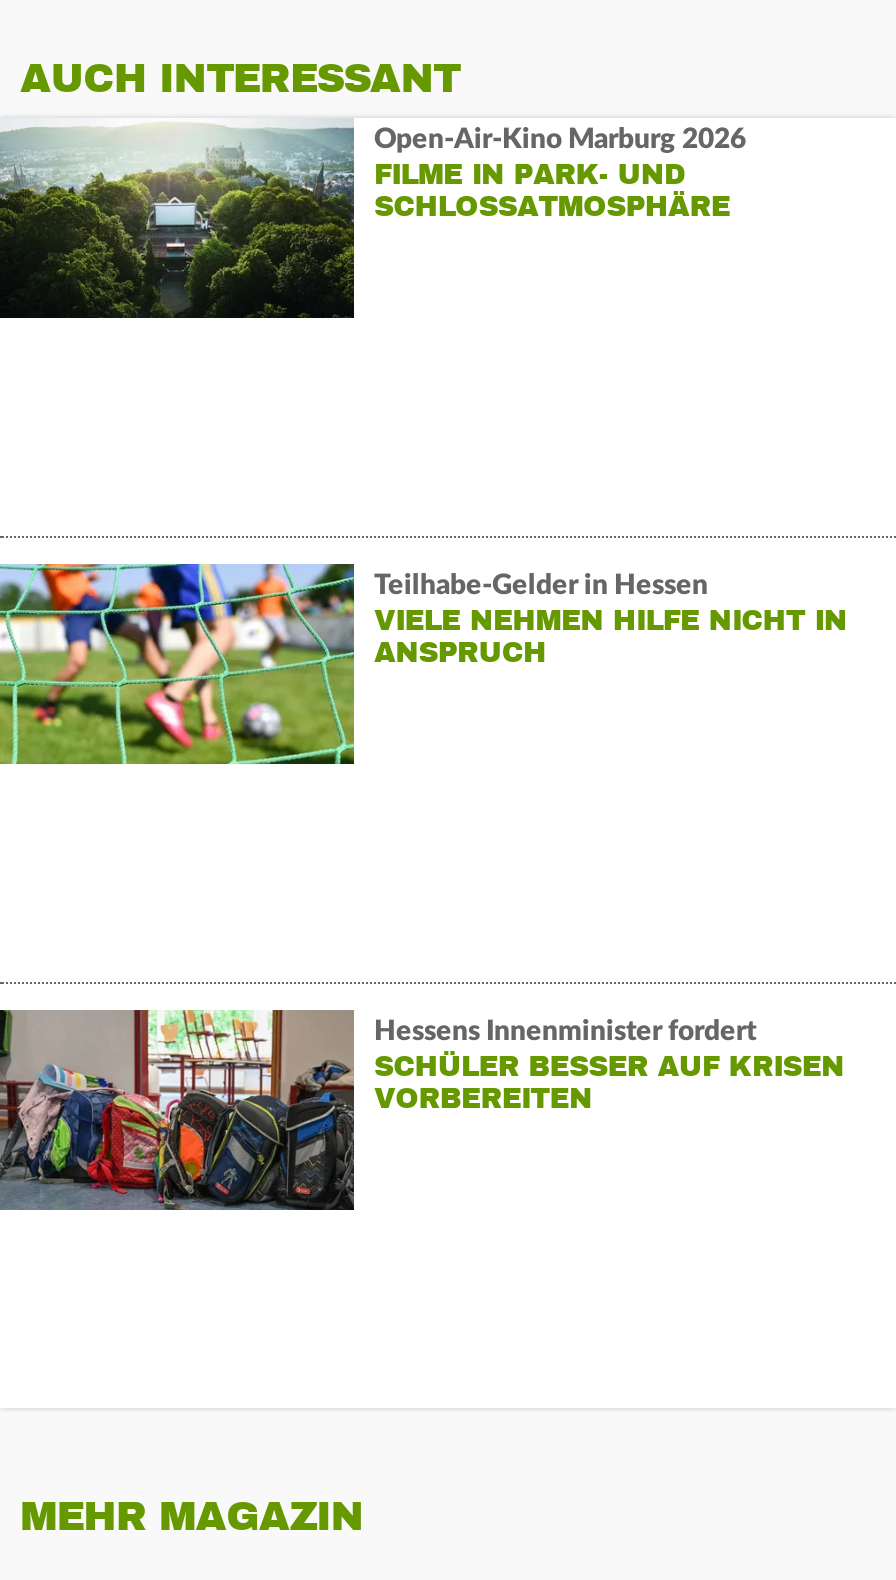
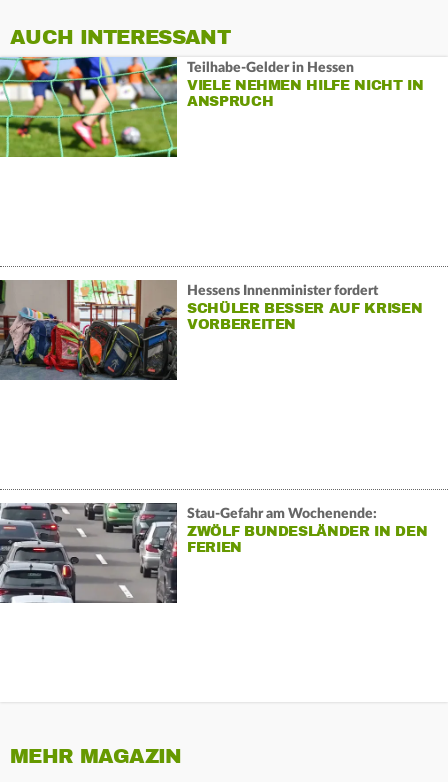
- [image]
- Open-Air-Kino Marburg 2026
- FILME IN PARK- UND
- SCHLOSSATMOSPHÄRE

moved up: [image] | Teilhabe-Gelder in Hessen | VIELE NEHMEN HILFE NICHT IN | ANSPRUCH | Hessens Innenminister fordert | SCHÜLER BESSER AUF KRISEN | VORBEREITEN

+ [image]
+ Stau-Gefahr am Wochenende:
+ ZWÖLF BUNDESLÄNDER IN DEN
+ FERIEN
